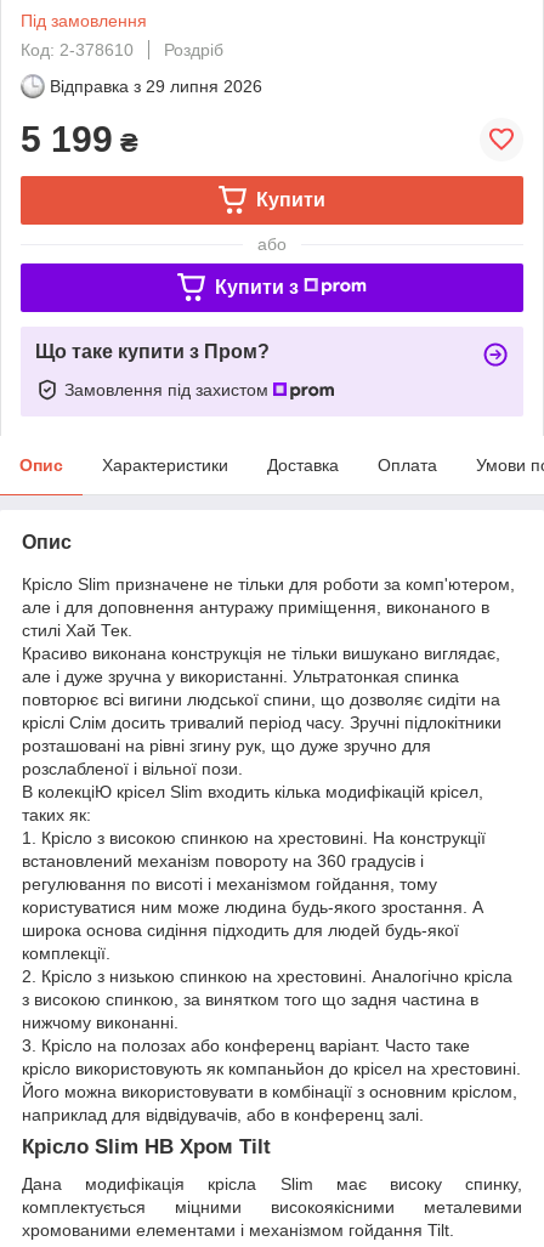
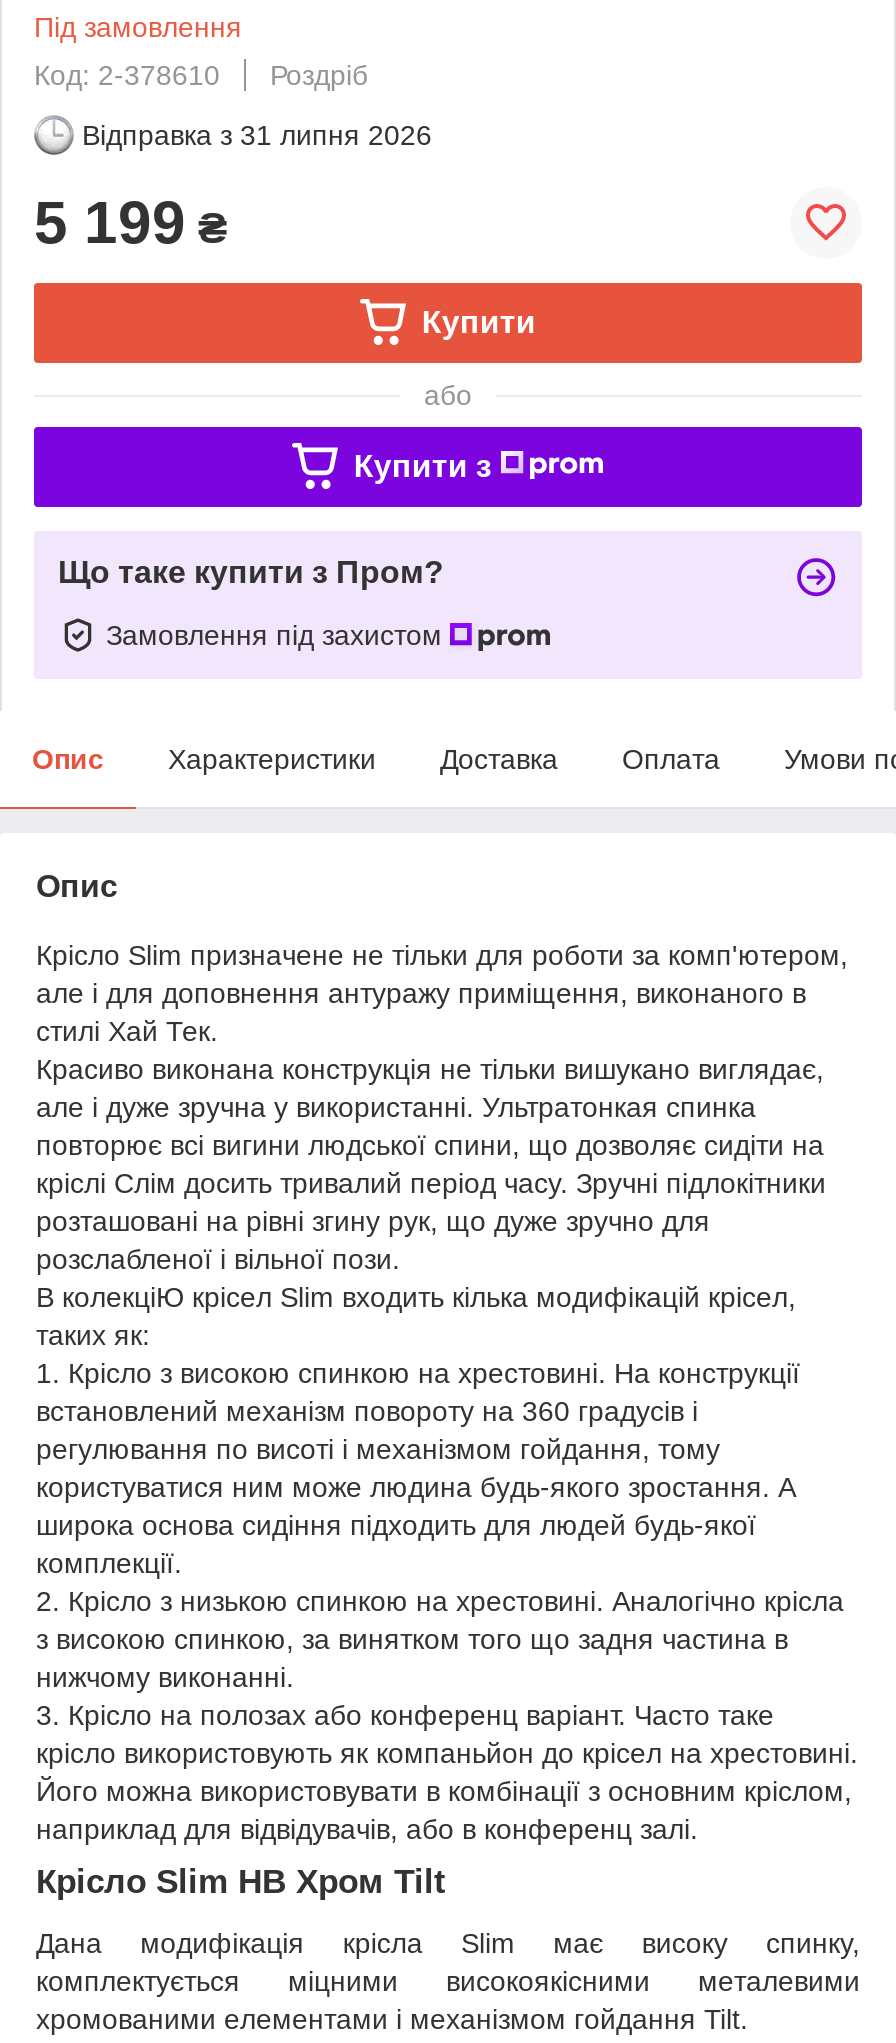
- Відправка з 29 липня 2026
+ Відправка з 31 липня 2026
